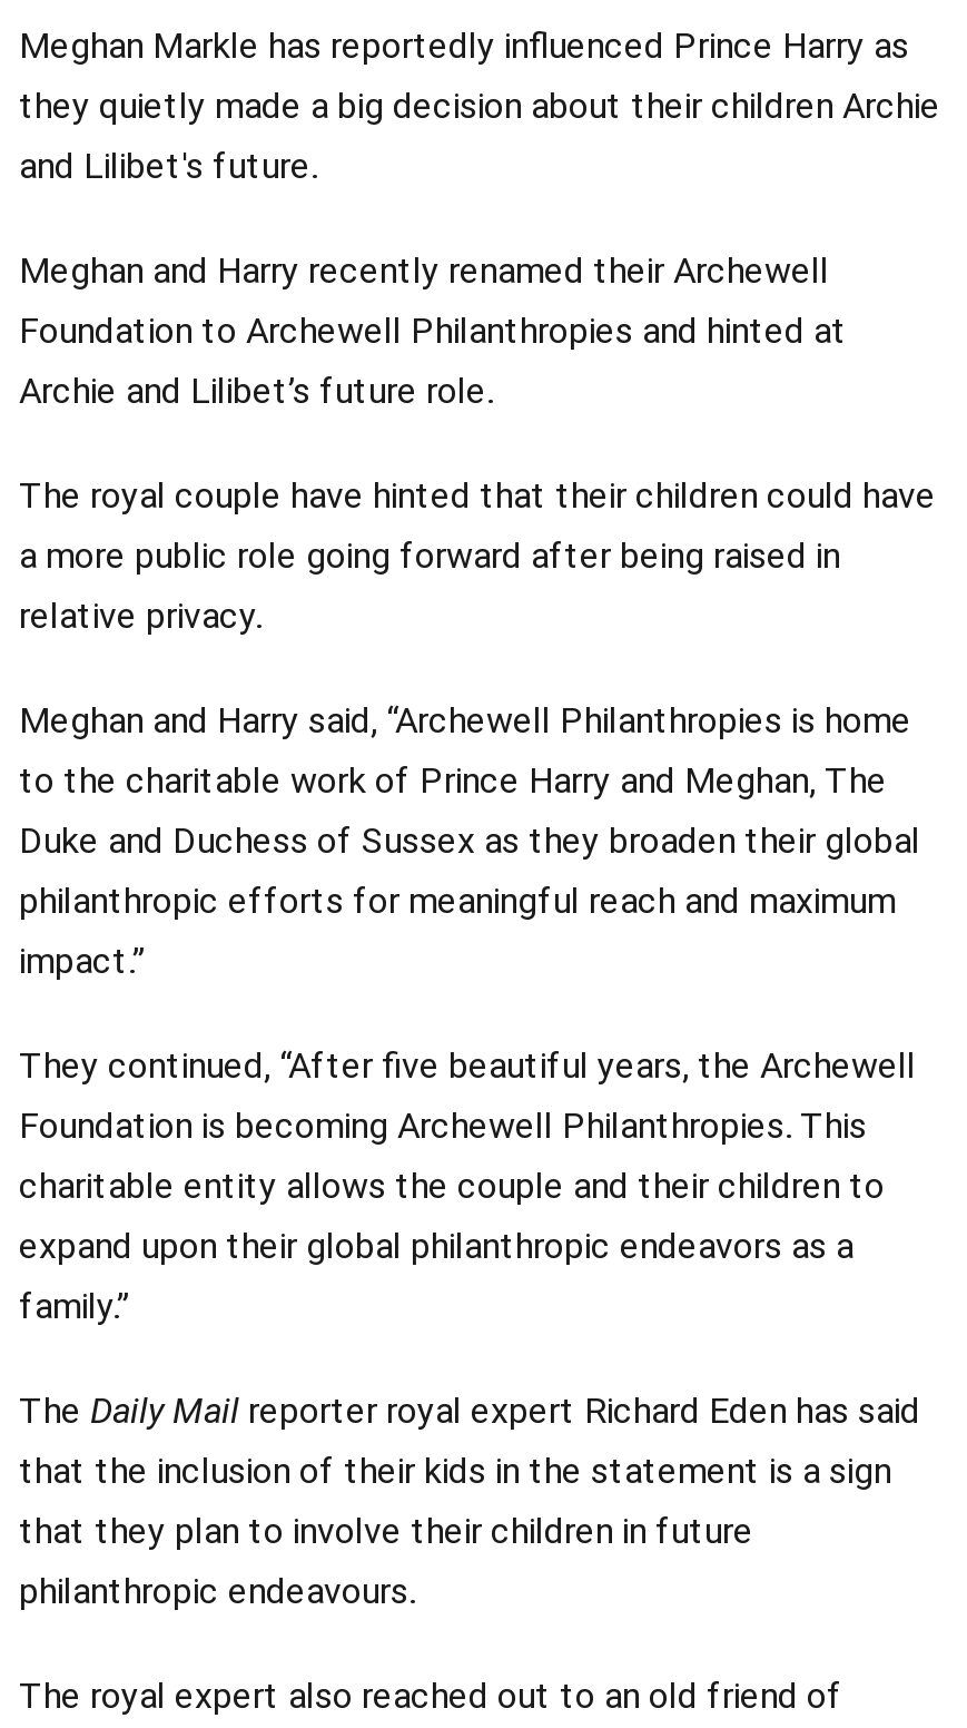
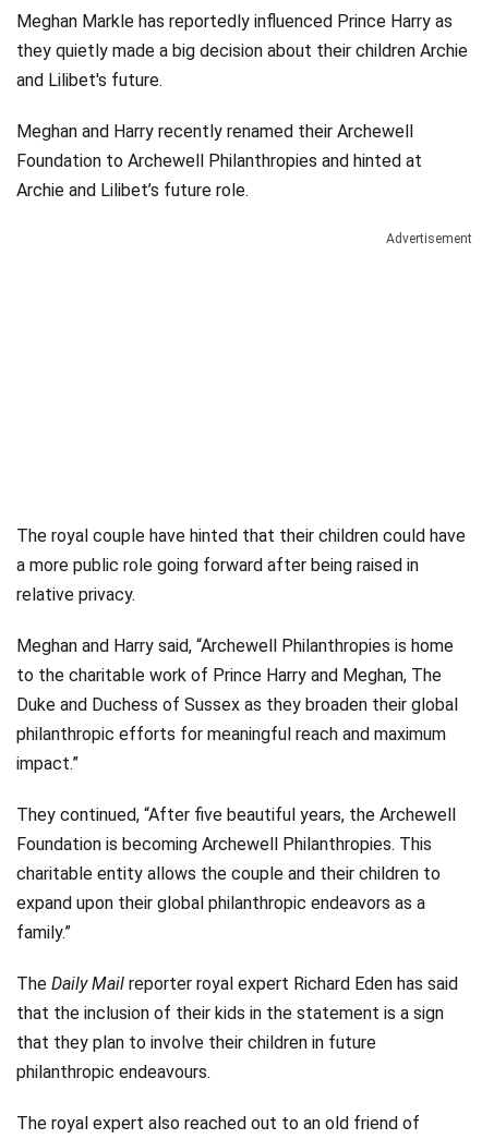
+ Advertisement
